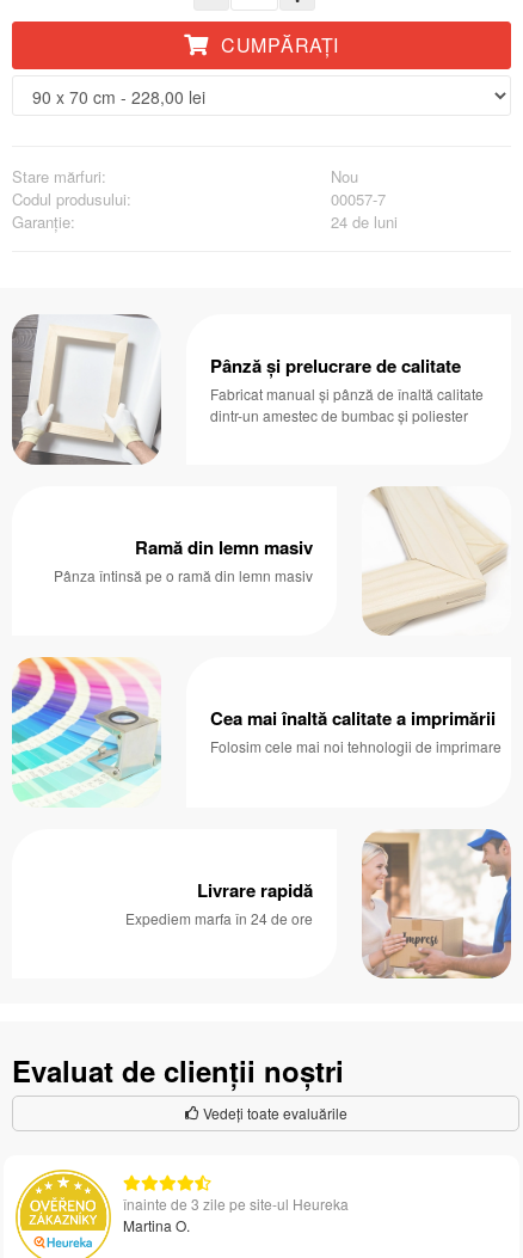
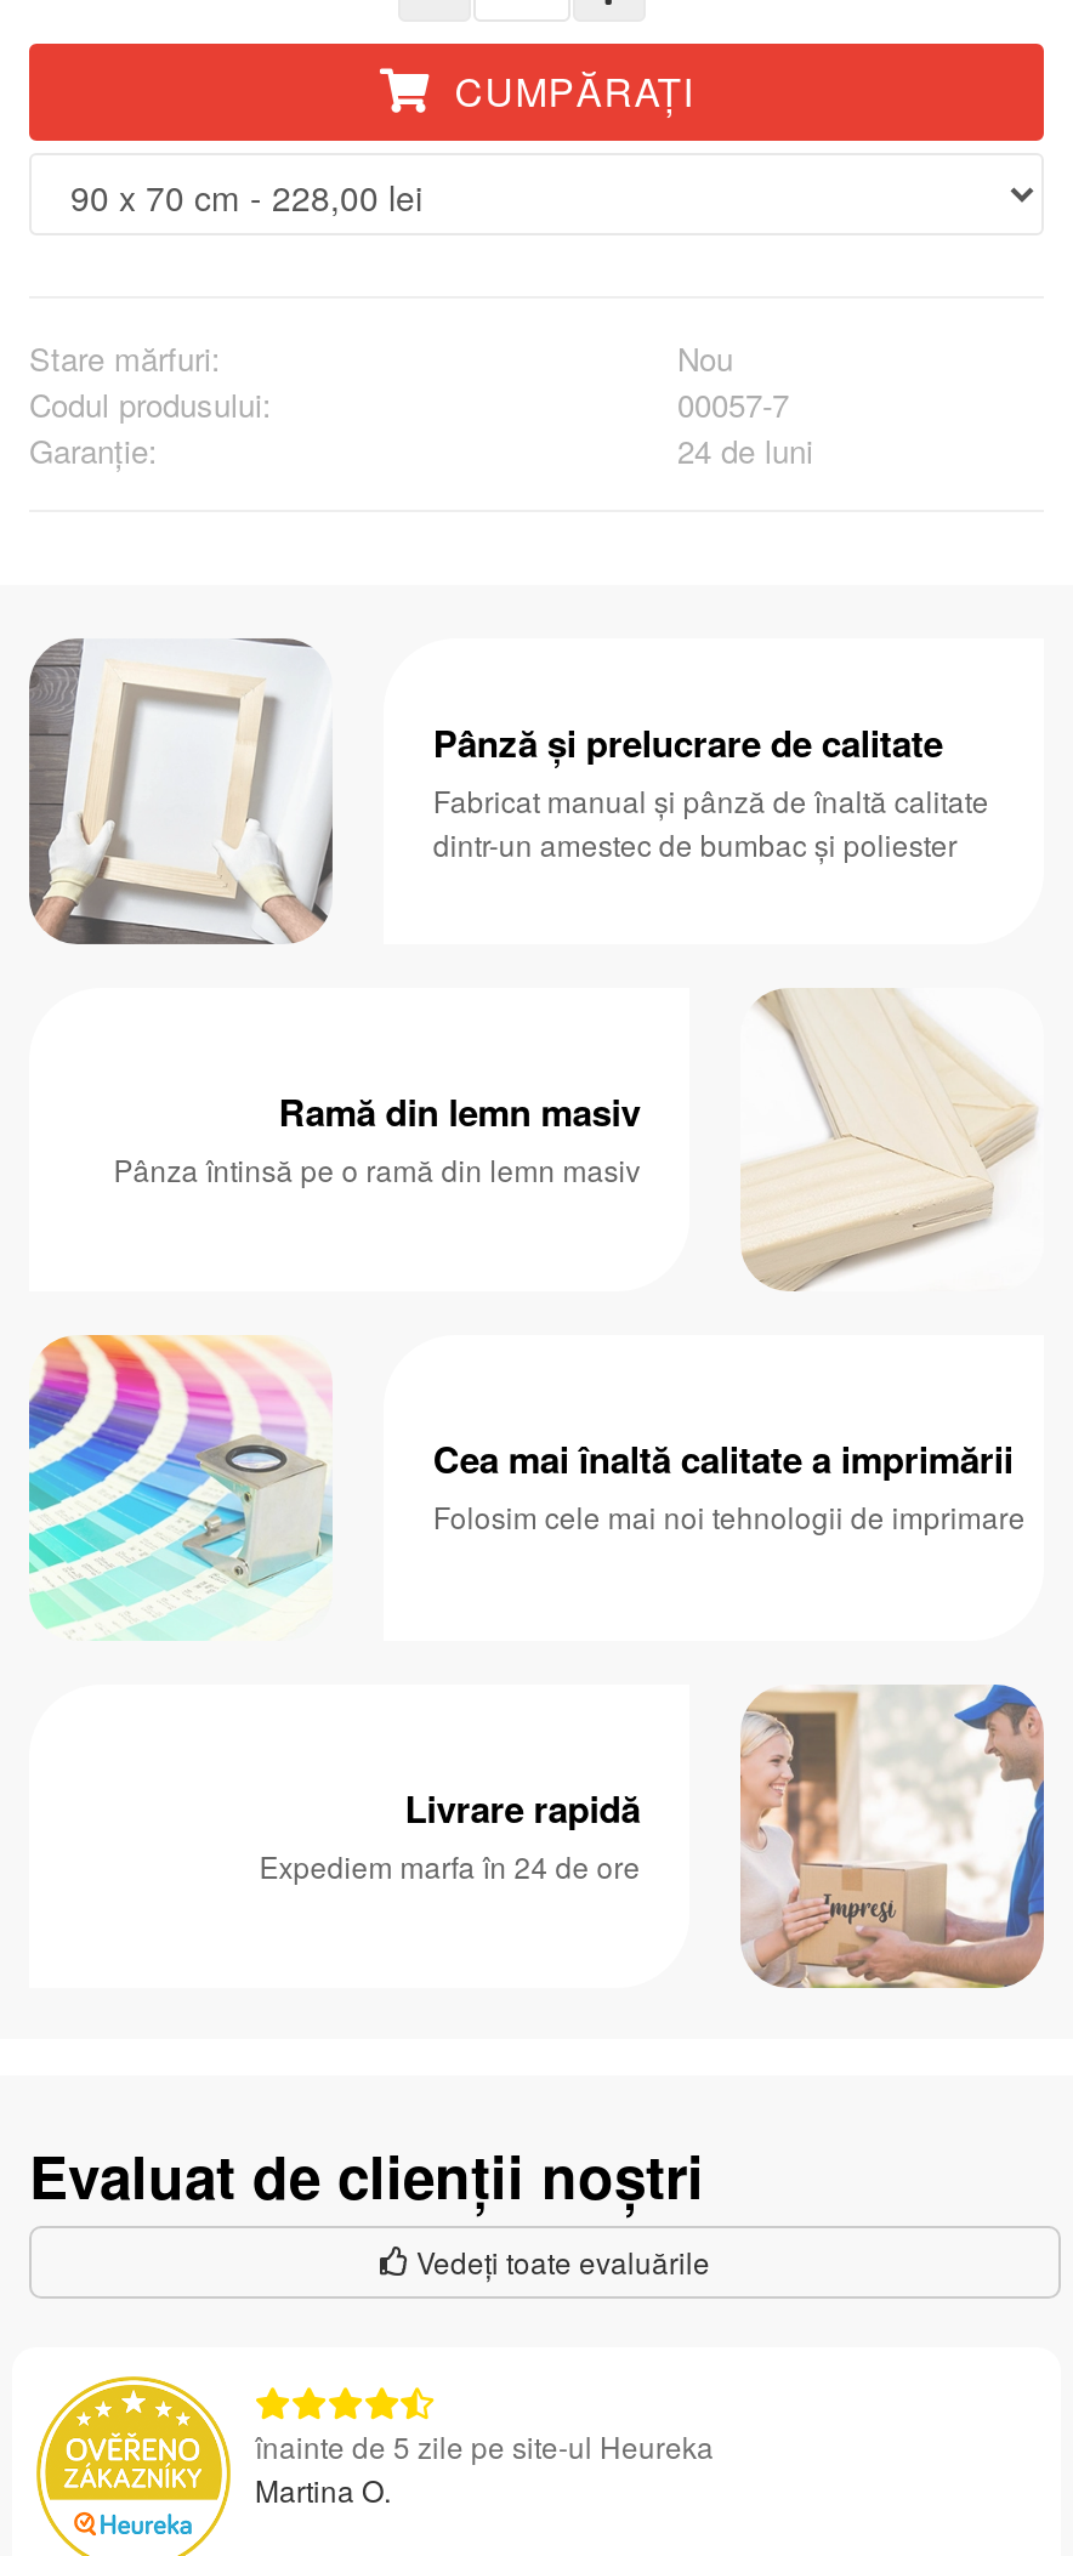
- înainte de 3 zile pe site-ul Heureka
+ înainte de 5 zile pe site-ul Heureka
